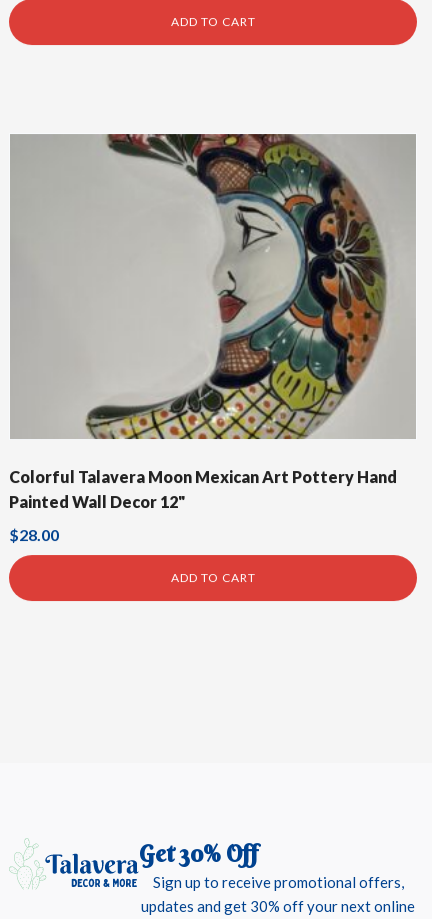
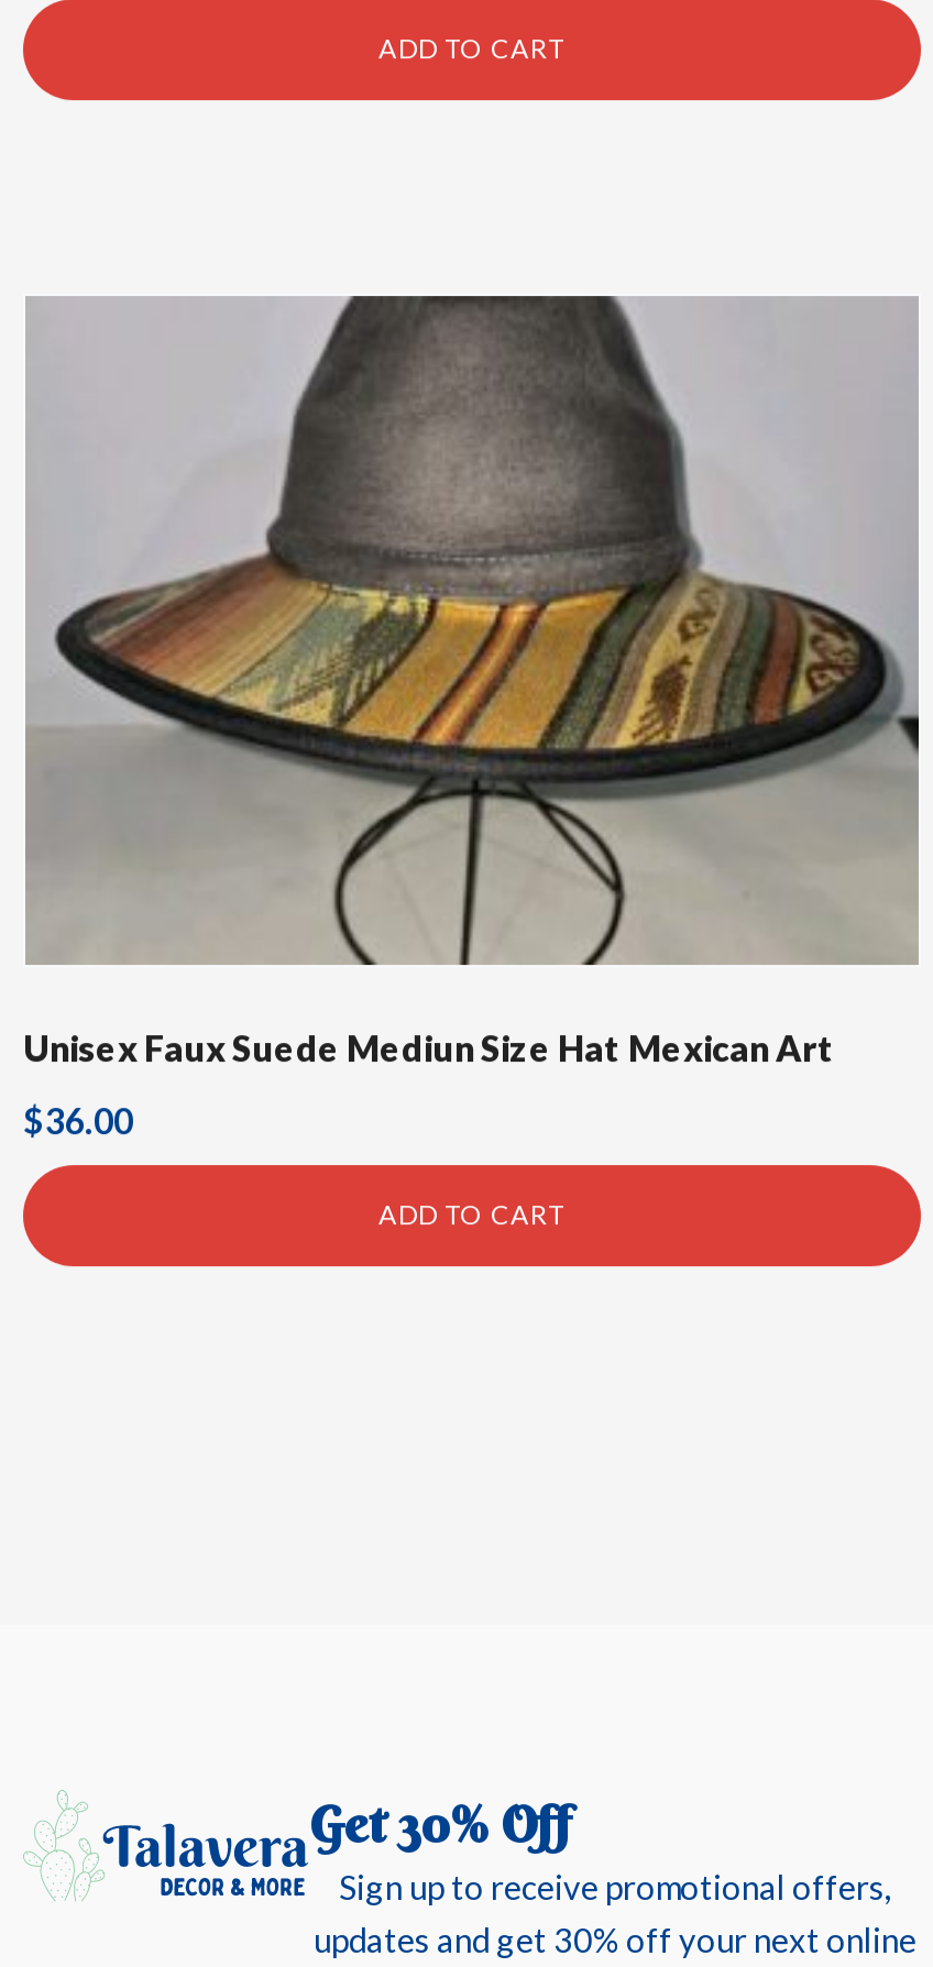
- [image]
- Colorful Talavera Moon Mexican Art Pottery Hand
- Painted Wall Decor 12"
+ [image]
+ Unisex Faux Suede Mediun Size Hat Mexican Art

- $28.00
+ $36.00
